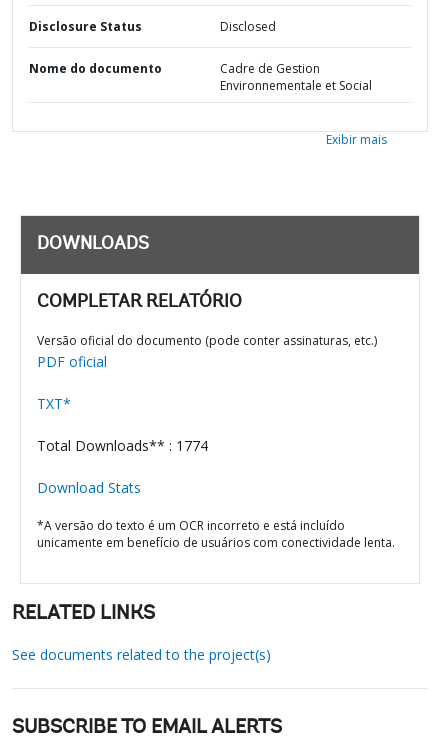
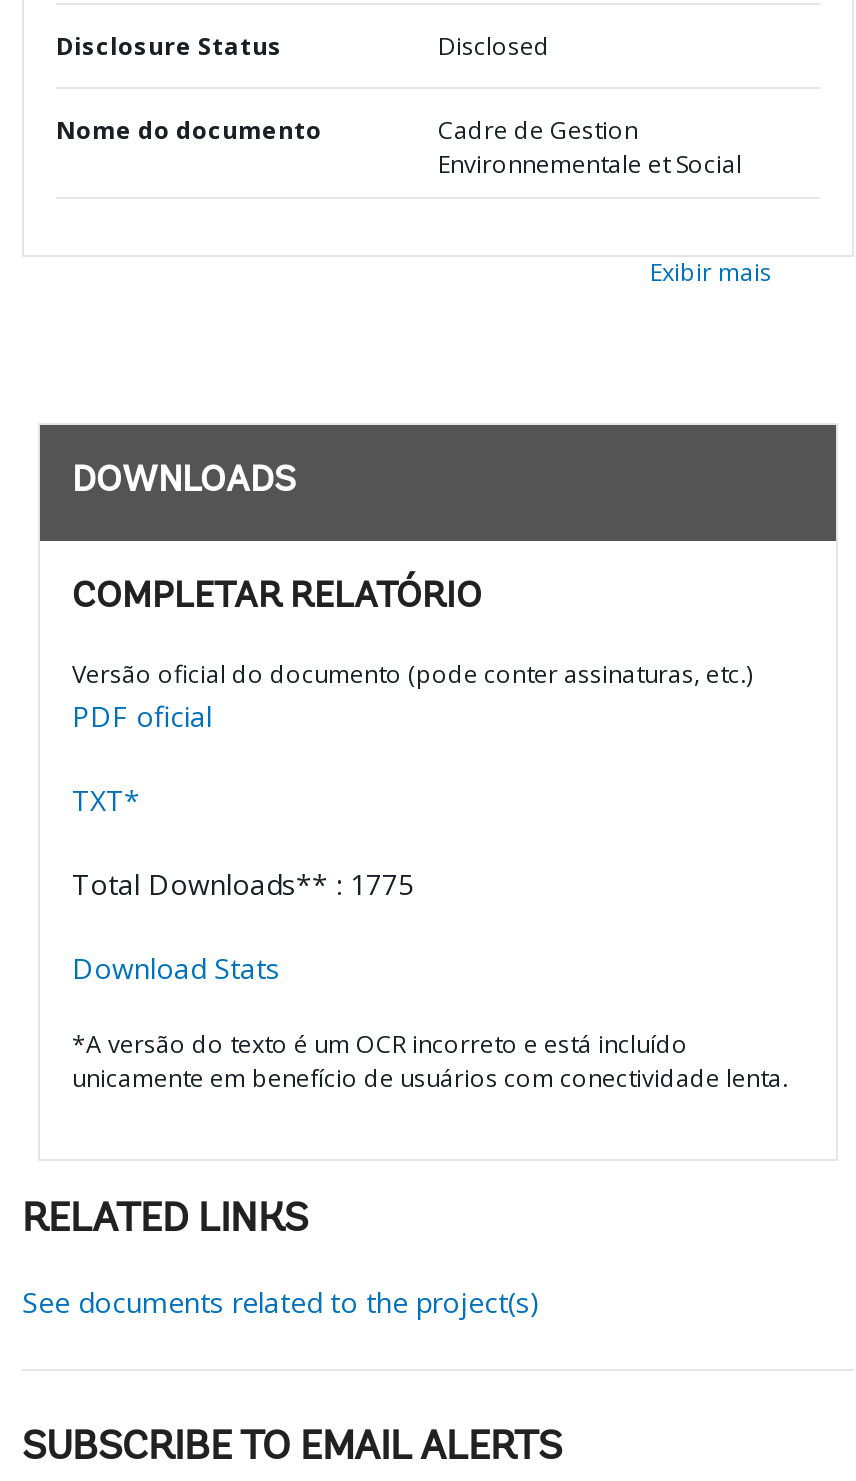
- Total Downloads** : 1774
+ Total Downloads** : 1775
